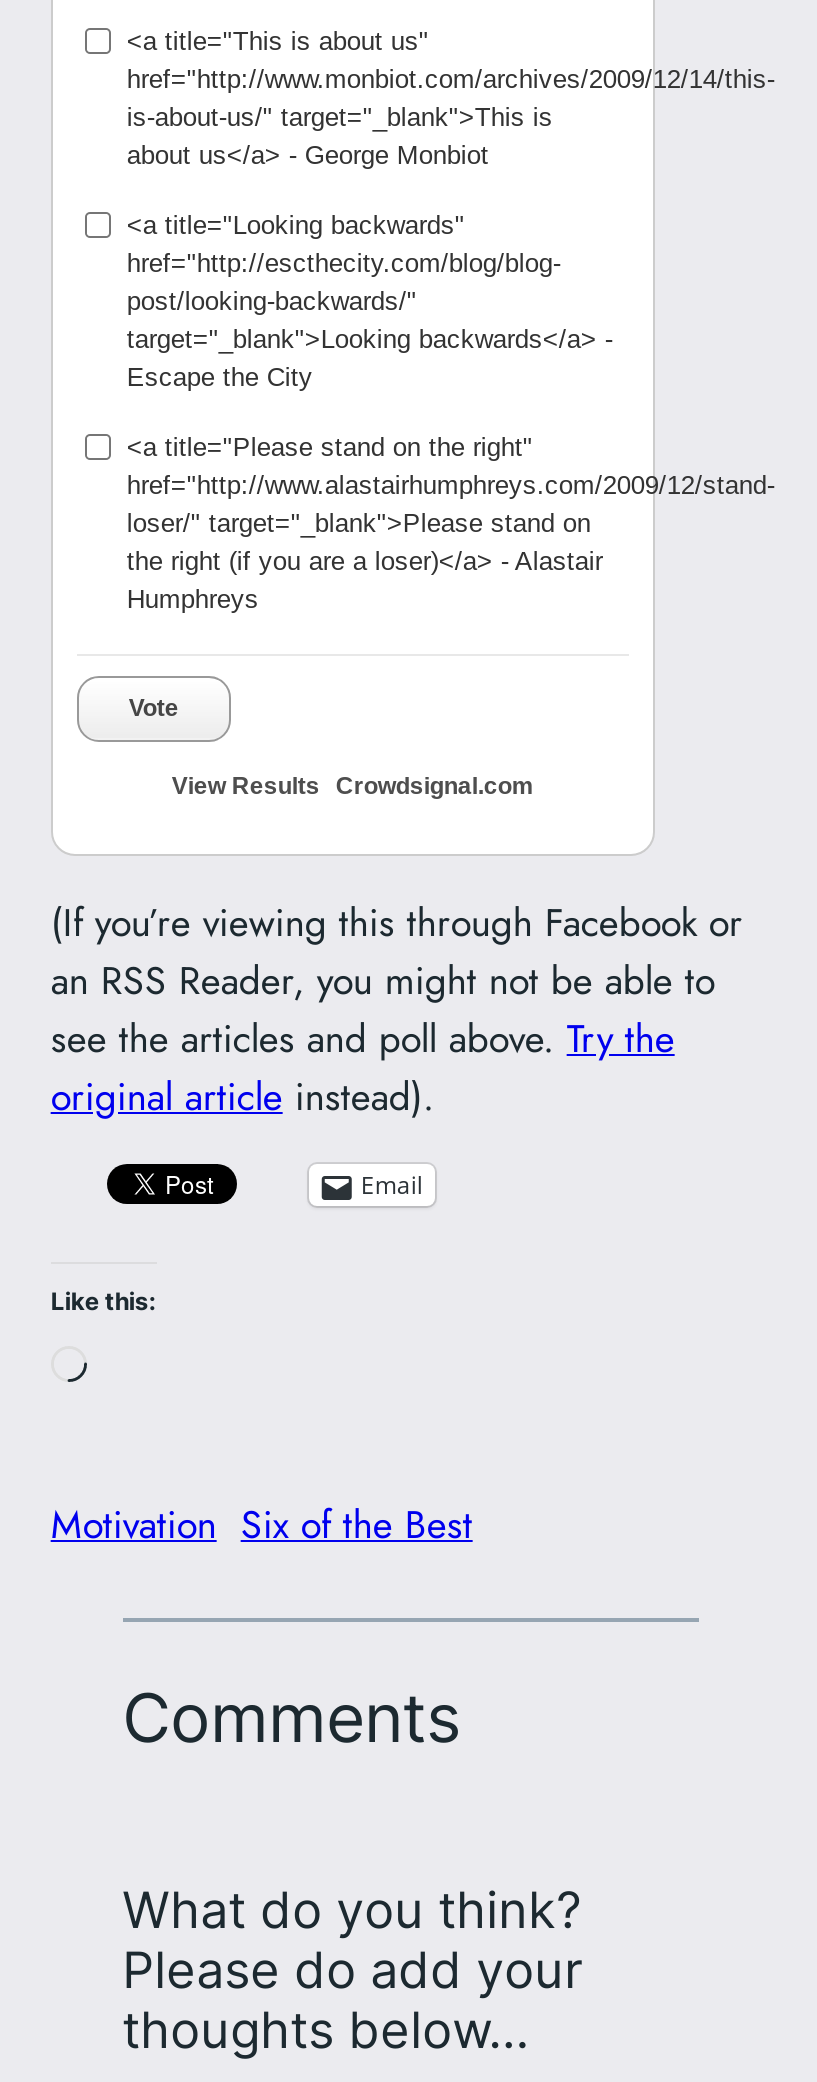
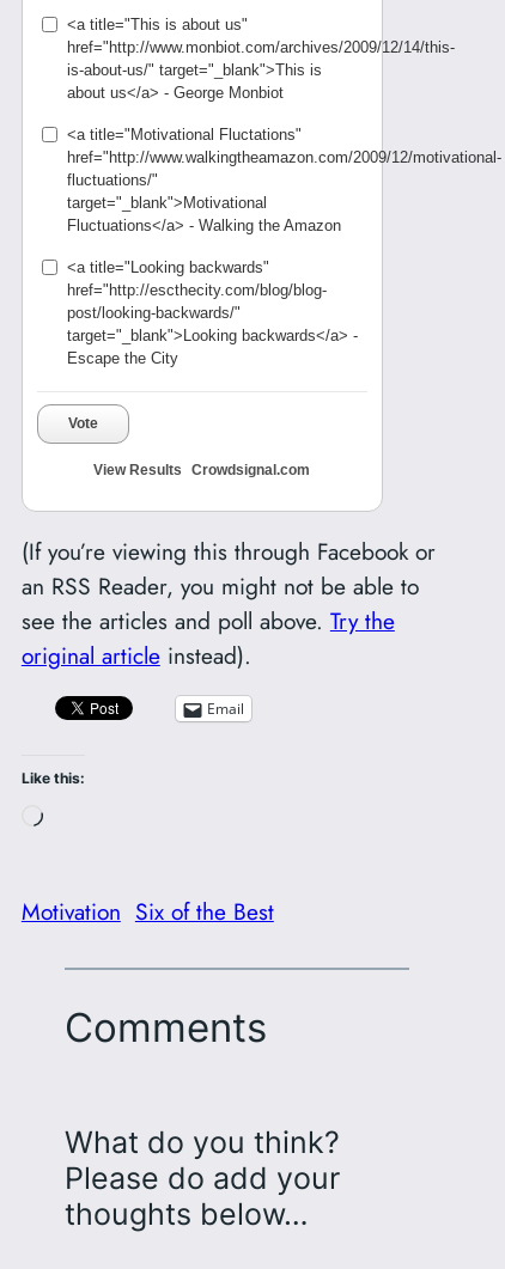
+ <a title="Motivational Fluctations"
+ href="http://www.walkingtheamazon.com/2009/12/motivational-
+ fluctuations/"
+ target="_blank">Motivational
+ Fluctuations</a> - Walking the Amazon

moved down: <a title="Looking backwards" | href="http://escthecity.com/blog/blog- | post/looking-backwards/" | target="_blank">Looking backwards</a> - | Escape the City

- <a title="Please stand on the right"
- href="http://www.alastairhumphreys.com/2009/12/stand-
- loser/" target="_blank">Please stand on
- the right (if you are a loser)</a> - Alastair
- Humphreys
